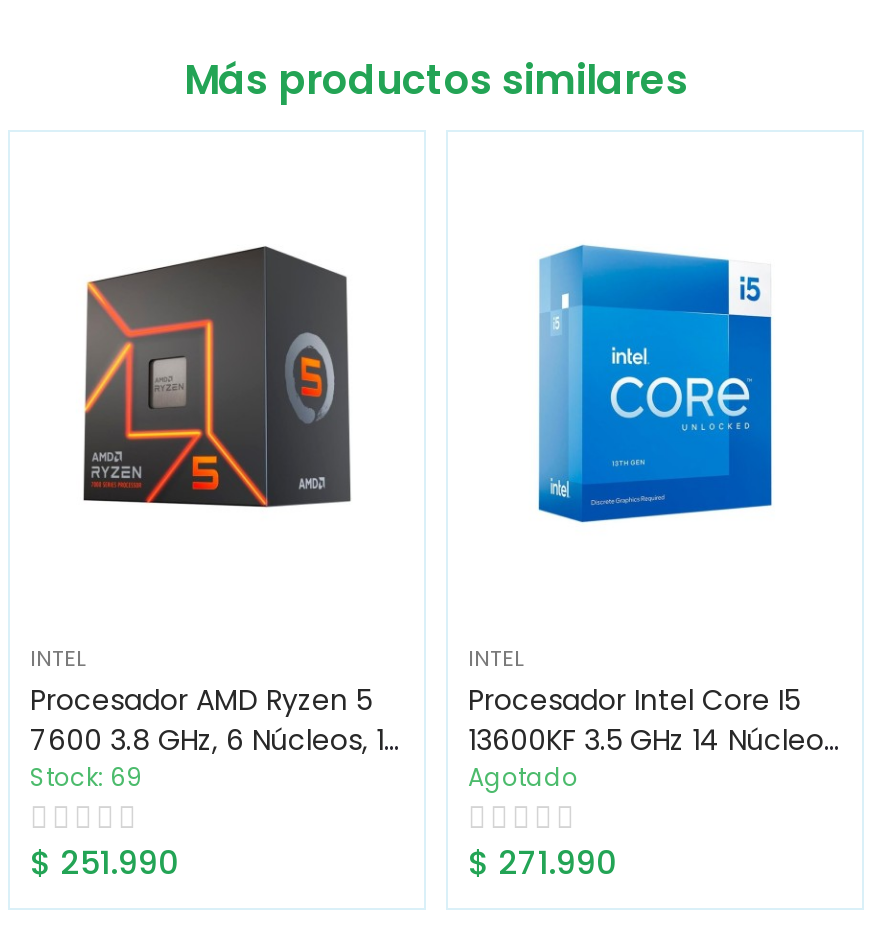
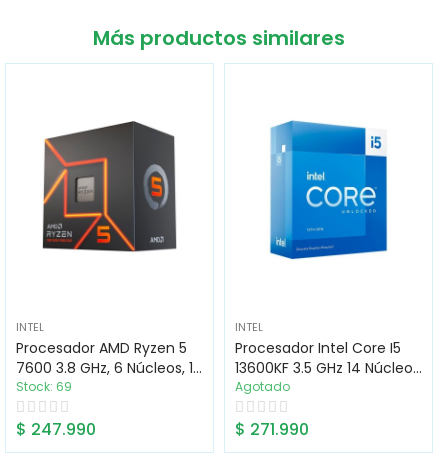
- $ 251.990
+ $ 247.990
